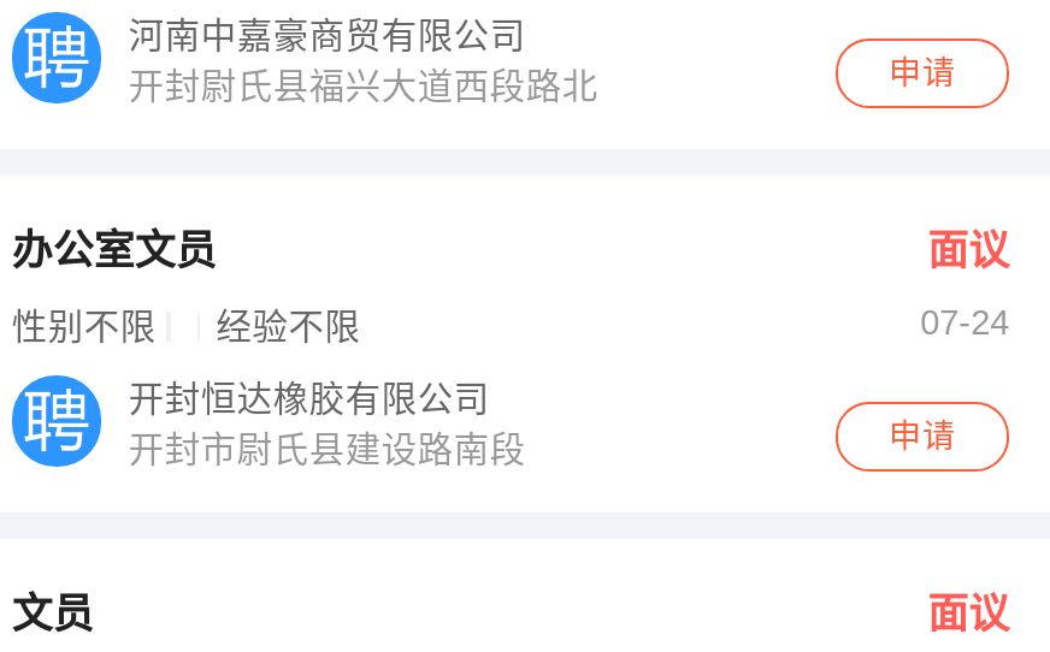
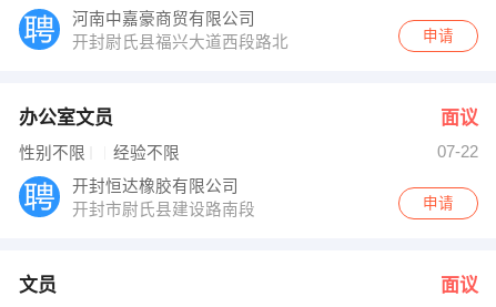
- 07-24
+ 07-22
